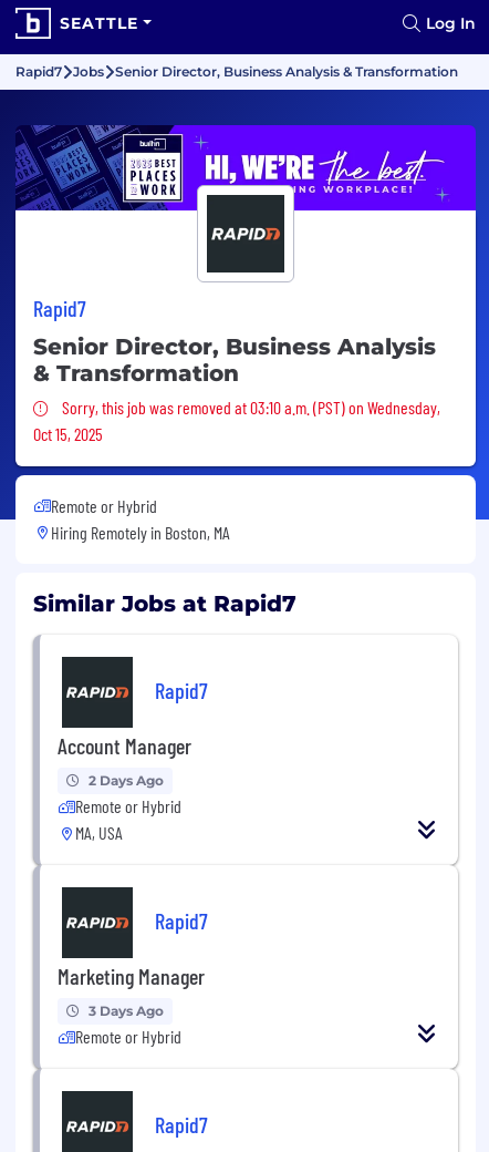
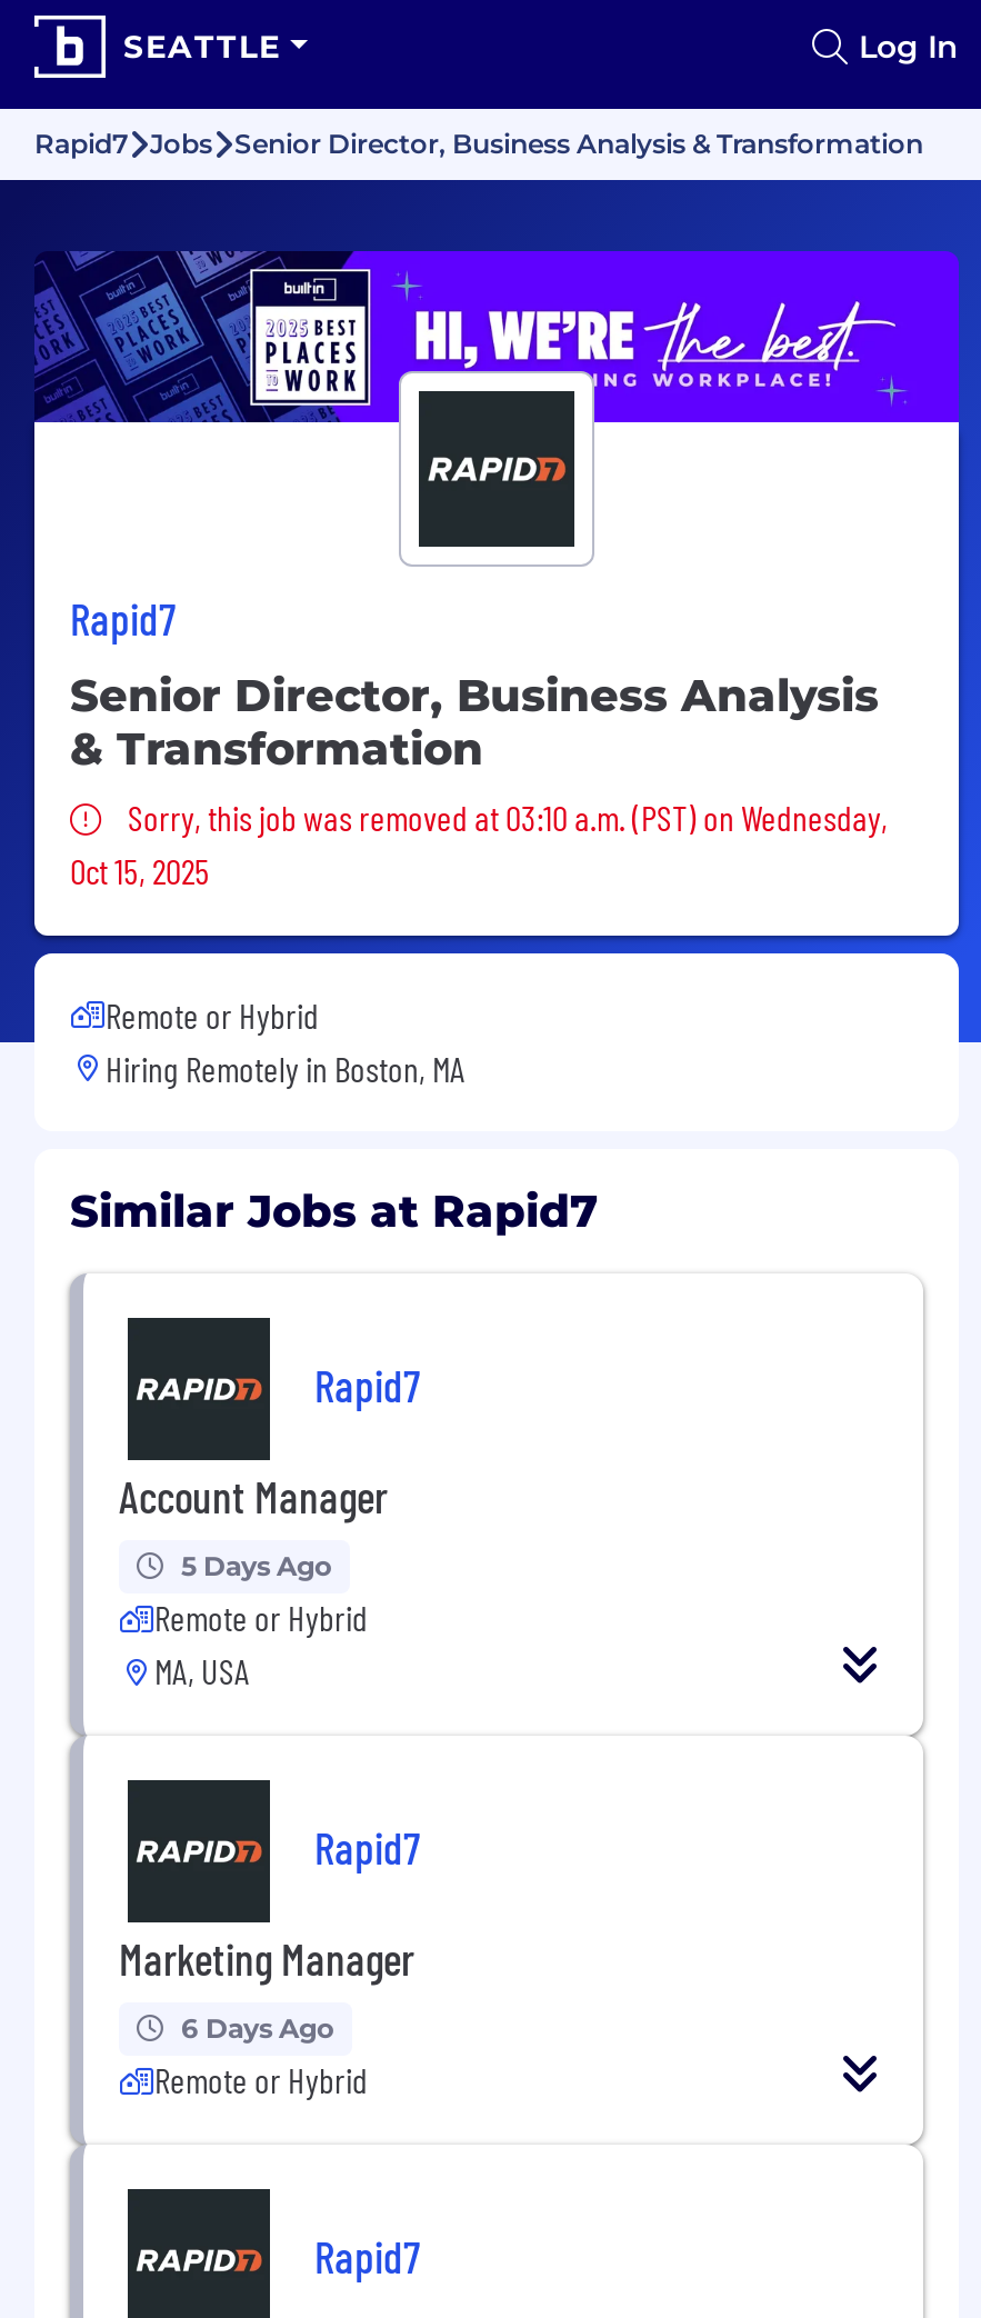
- 2 Days Ago
+ 5 Days Ago

- 3 Days Ago
+ 6 Days Ago
